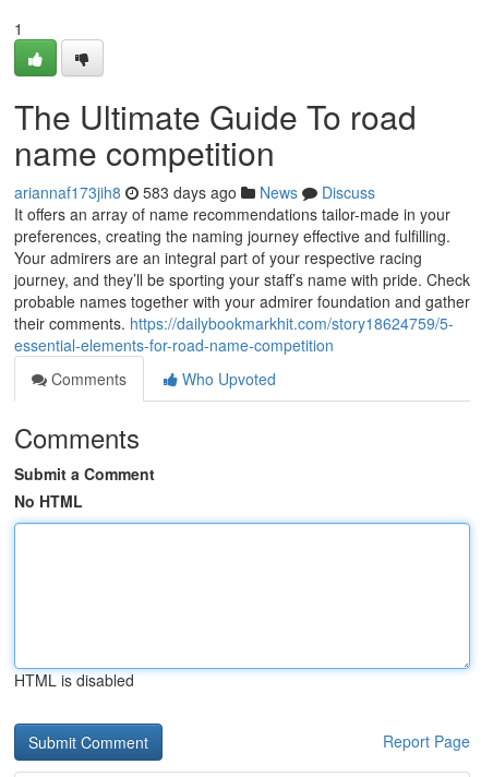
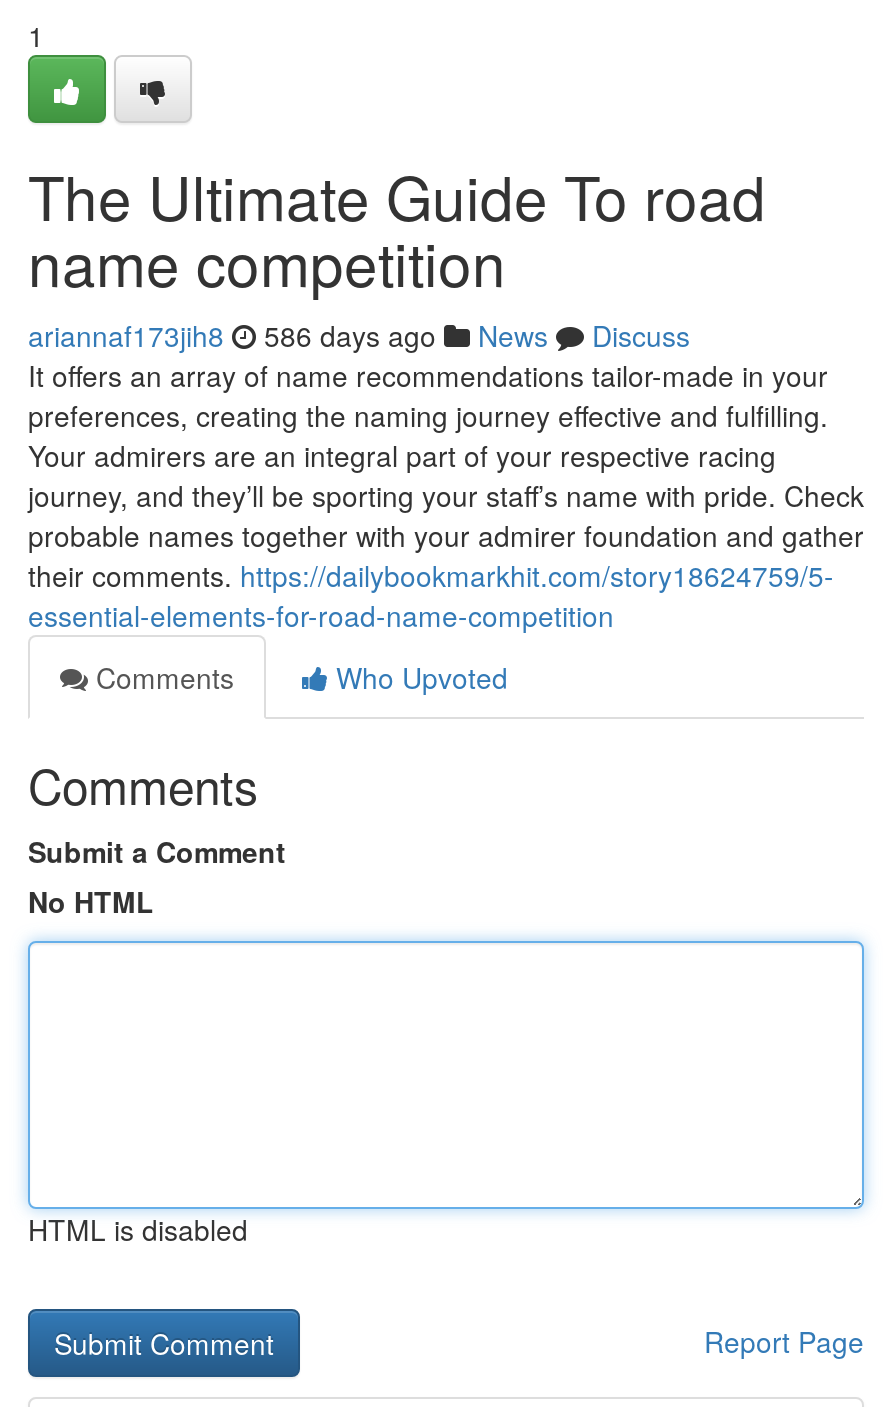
- ariannaf173jih8 583 days ago News Discuss
+ ariannaf173jih8 586 days ago News Discuss
